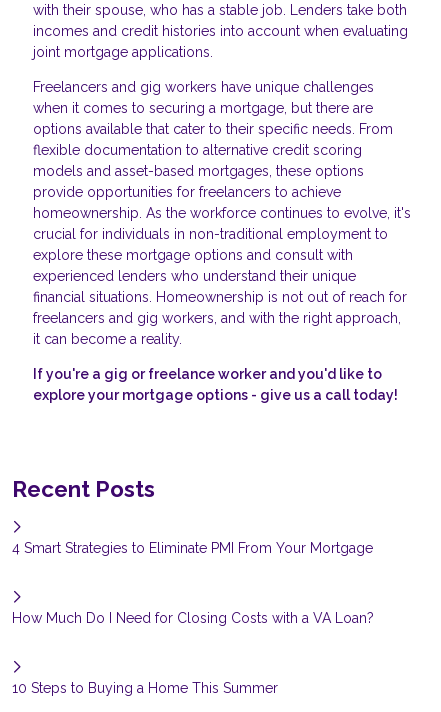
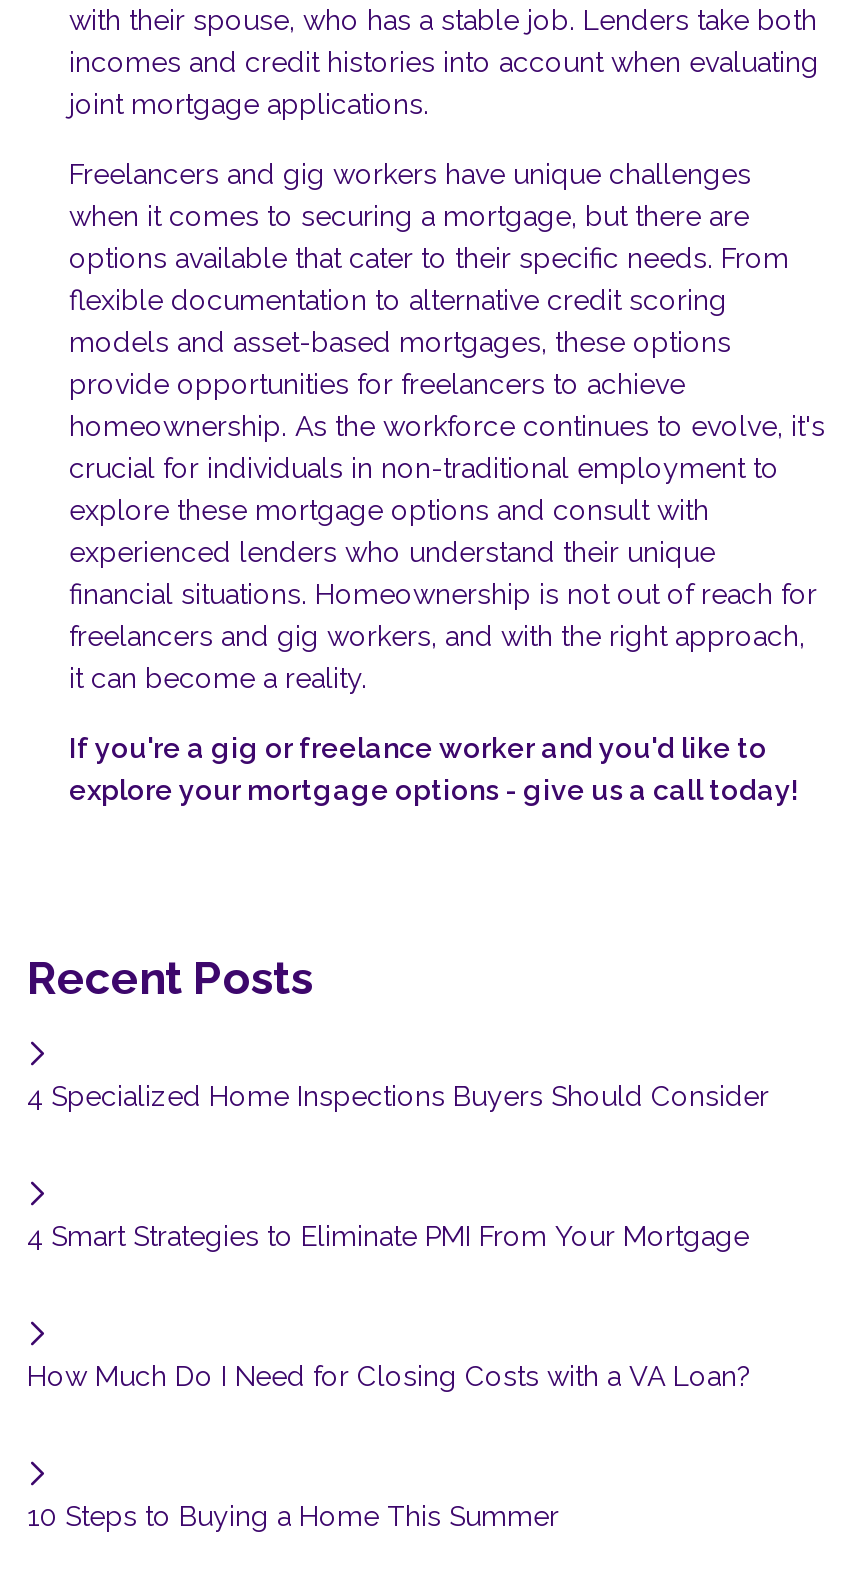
+ 4 Specialized Home Inspections Buyers Should Consider
